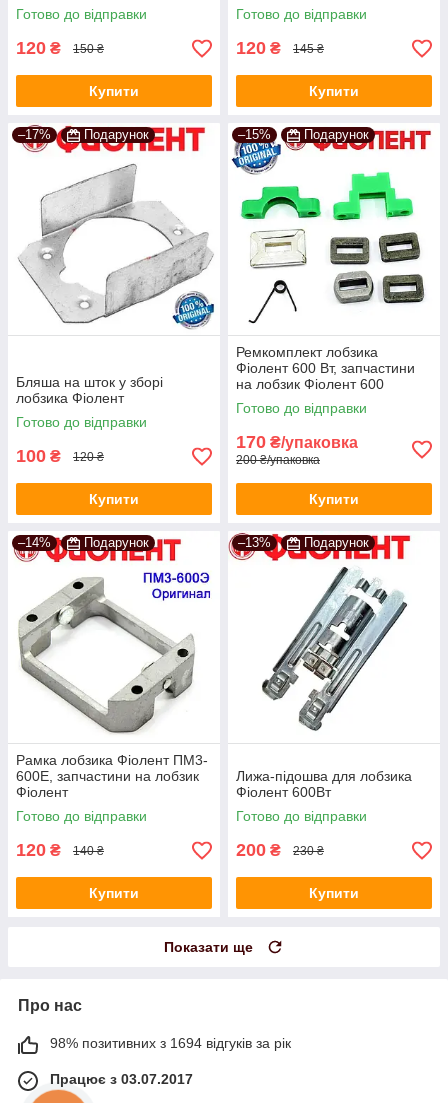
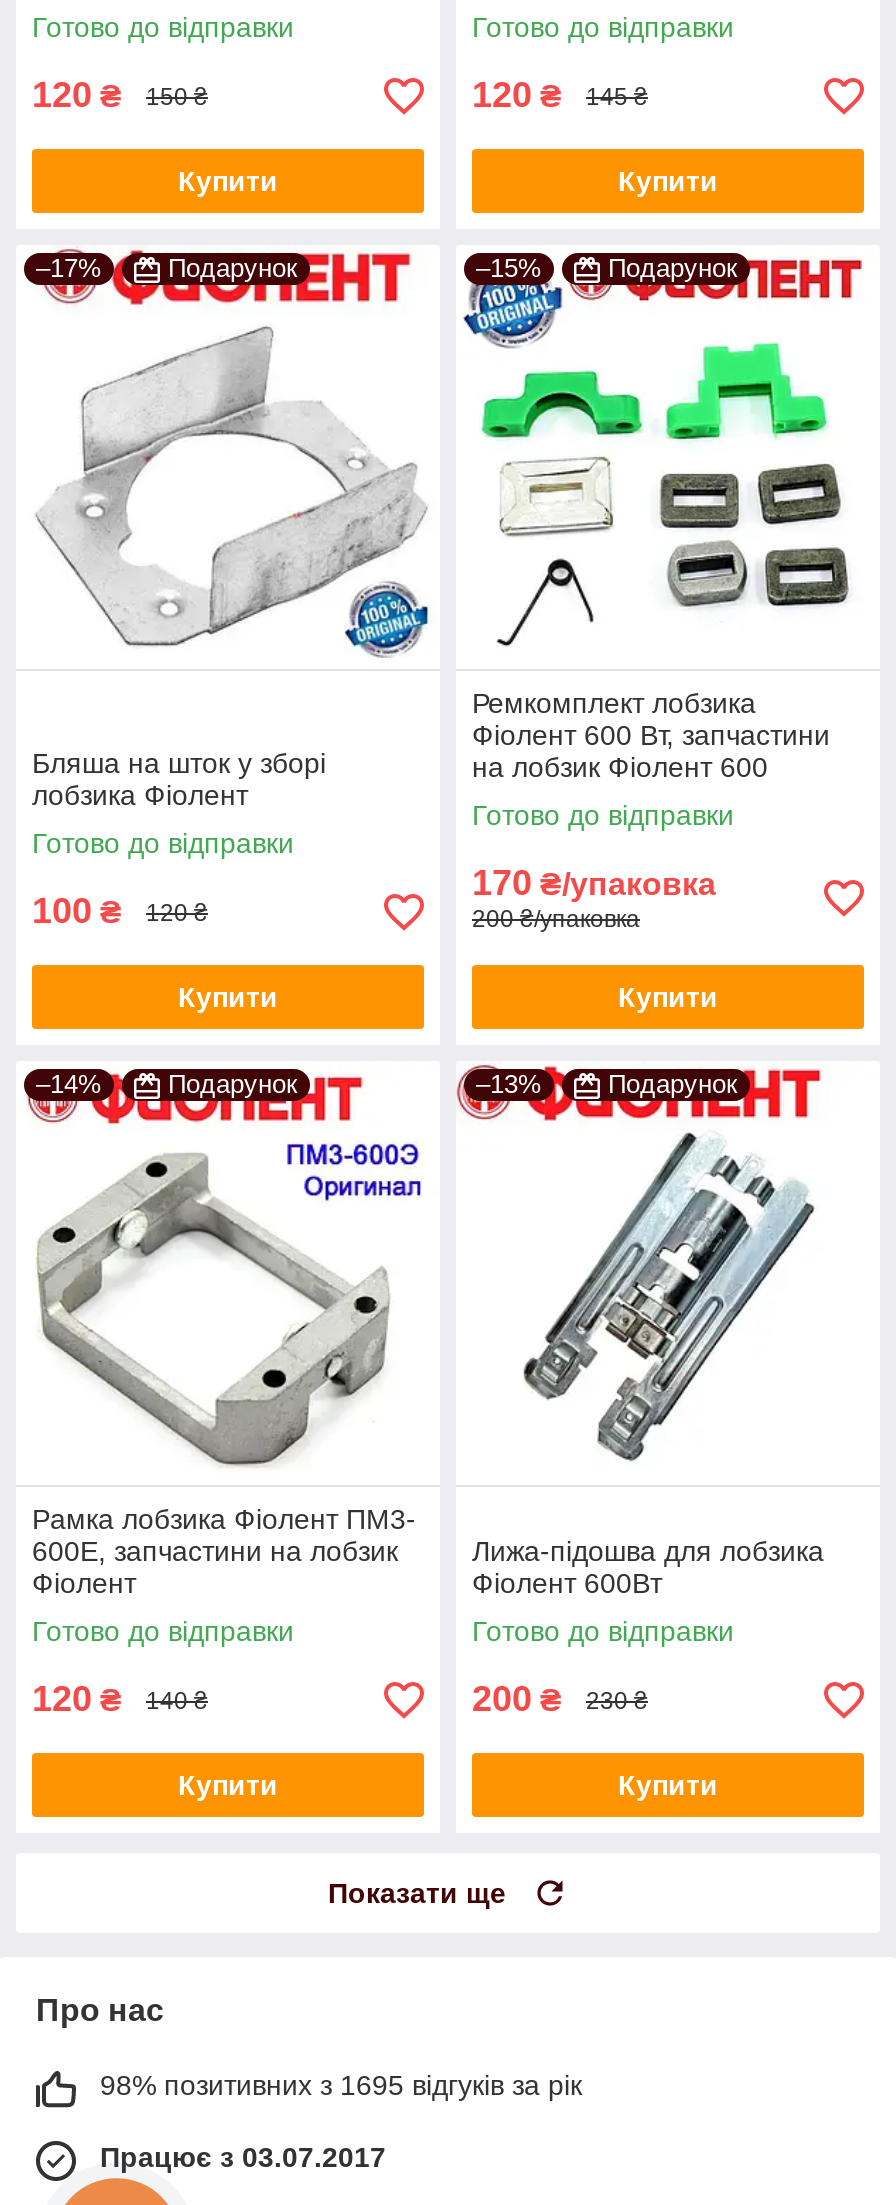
- 98% позитивних з 1694 відгуків за рік
+ 98% позитивних з 1695 відгуків за рік
